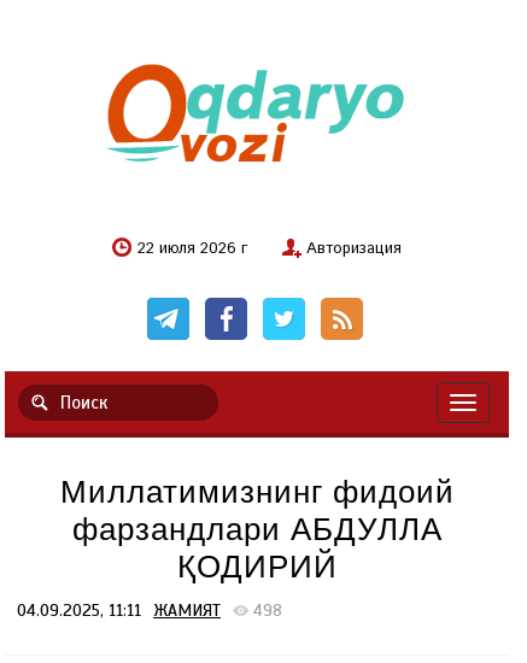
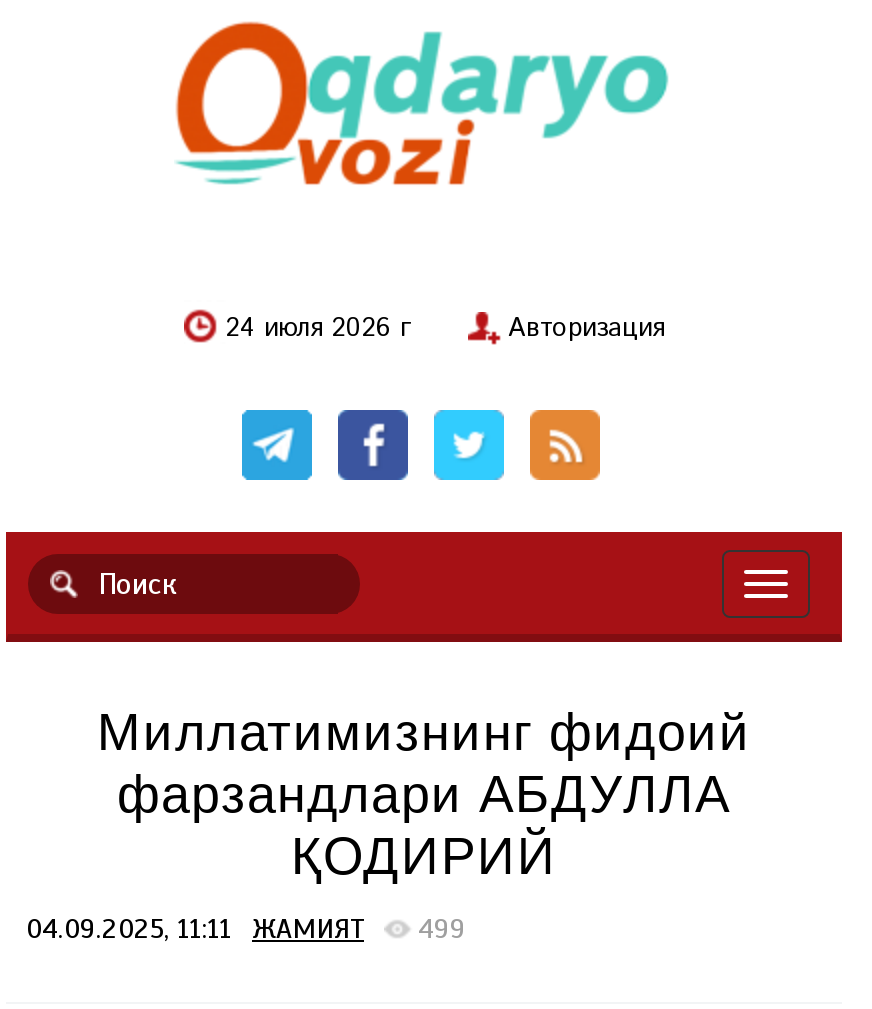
- 22 июля 2026 г
+ 24 июля 2026 г

- 04.09.2025, 11:11 ЖАМИЯТ 498
+ 04.09.2025, 11:11 ЖАМИЯТ 499
